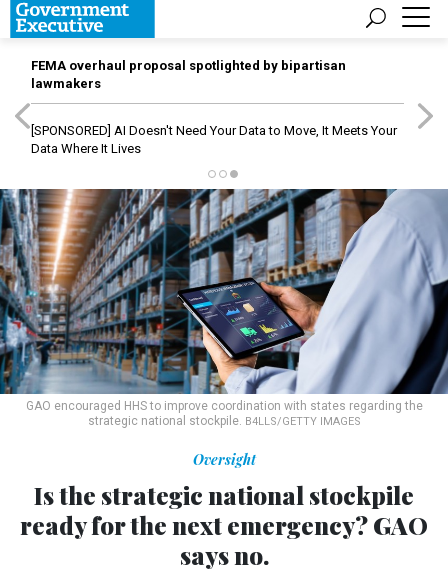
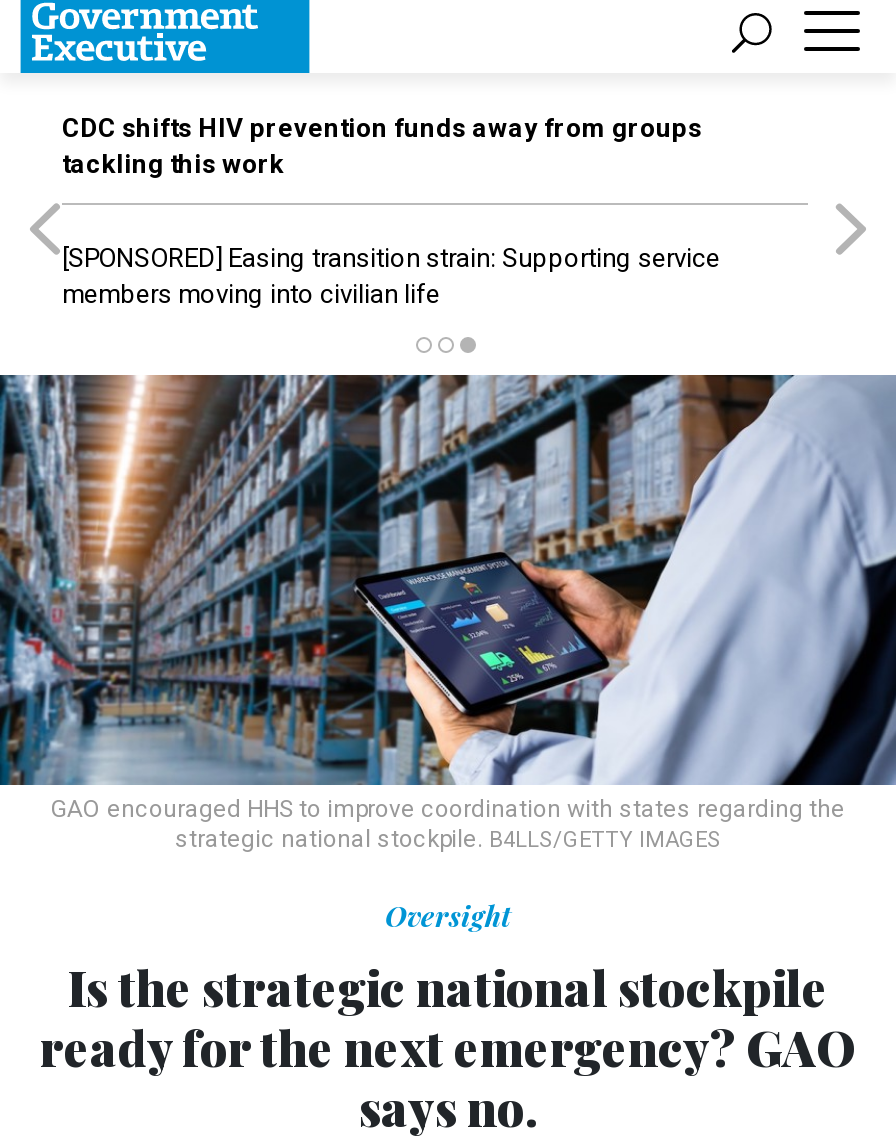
- FEMA overhaul proposal spotlighted by bipartisan
- lawmakers
+ CDC shifts HIV prevention funds away from groups
+ tackling this work

- [SPONSORED] AI Doesn't Need Your Data to Move, It Meets Your
- Data Where It Lives
+ [SPONSORED] Easing transition strain: Supporting service
+ members moving into civilian life
